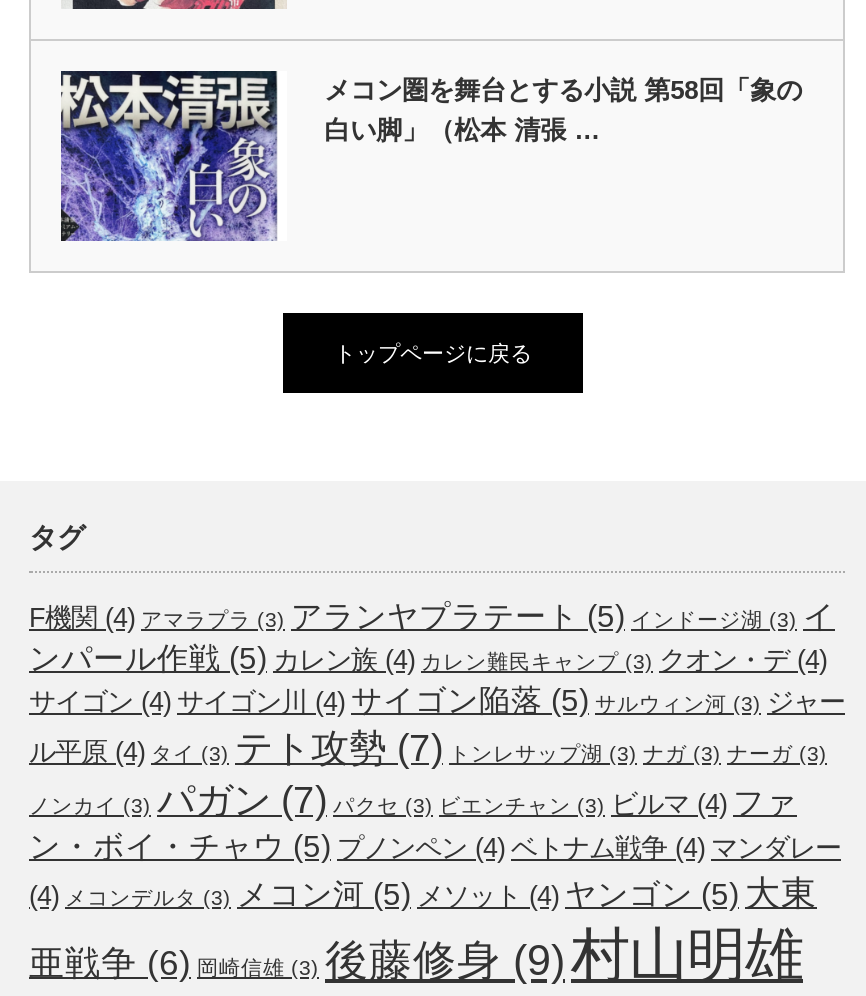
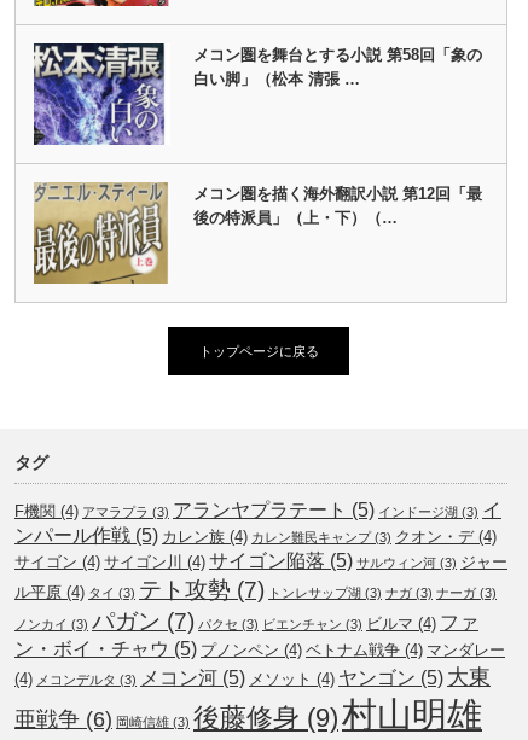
+ [image]
+ メコン圏を描く海外翻訳小説 第12回「最
+ 後の特派員」（上・下）（…
